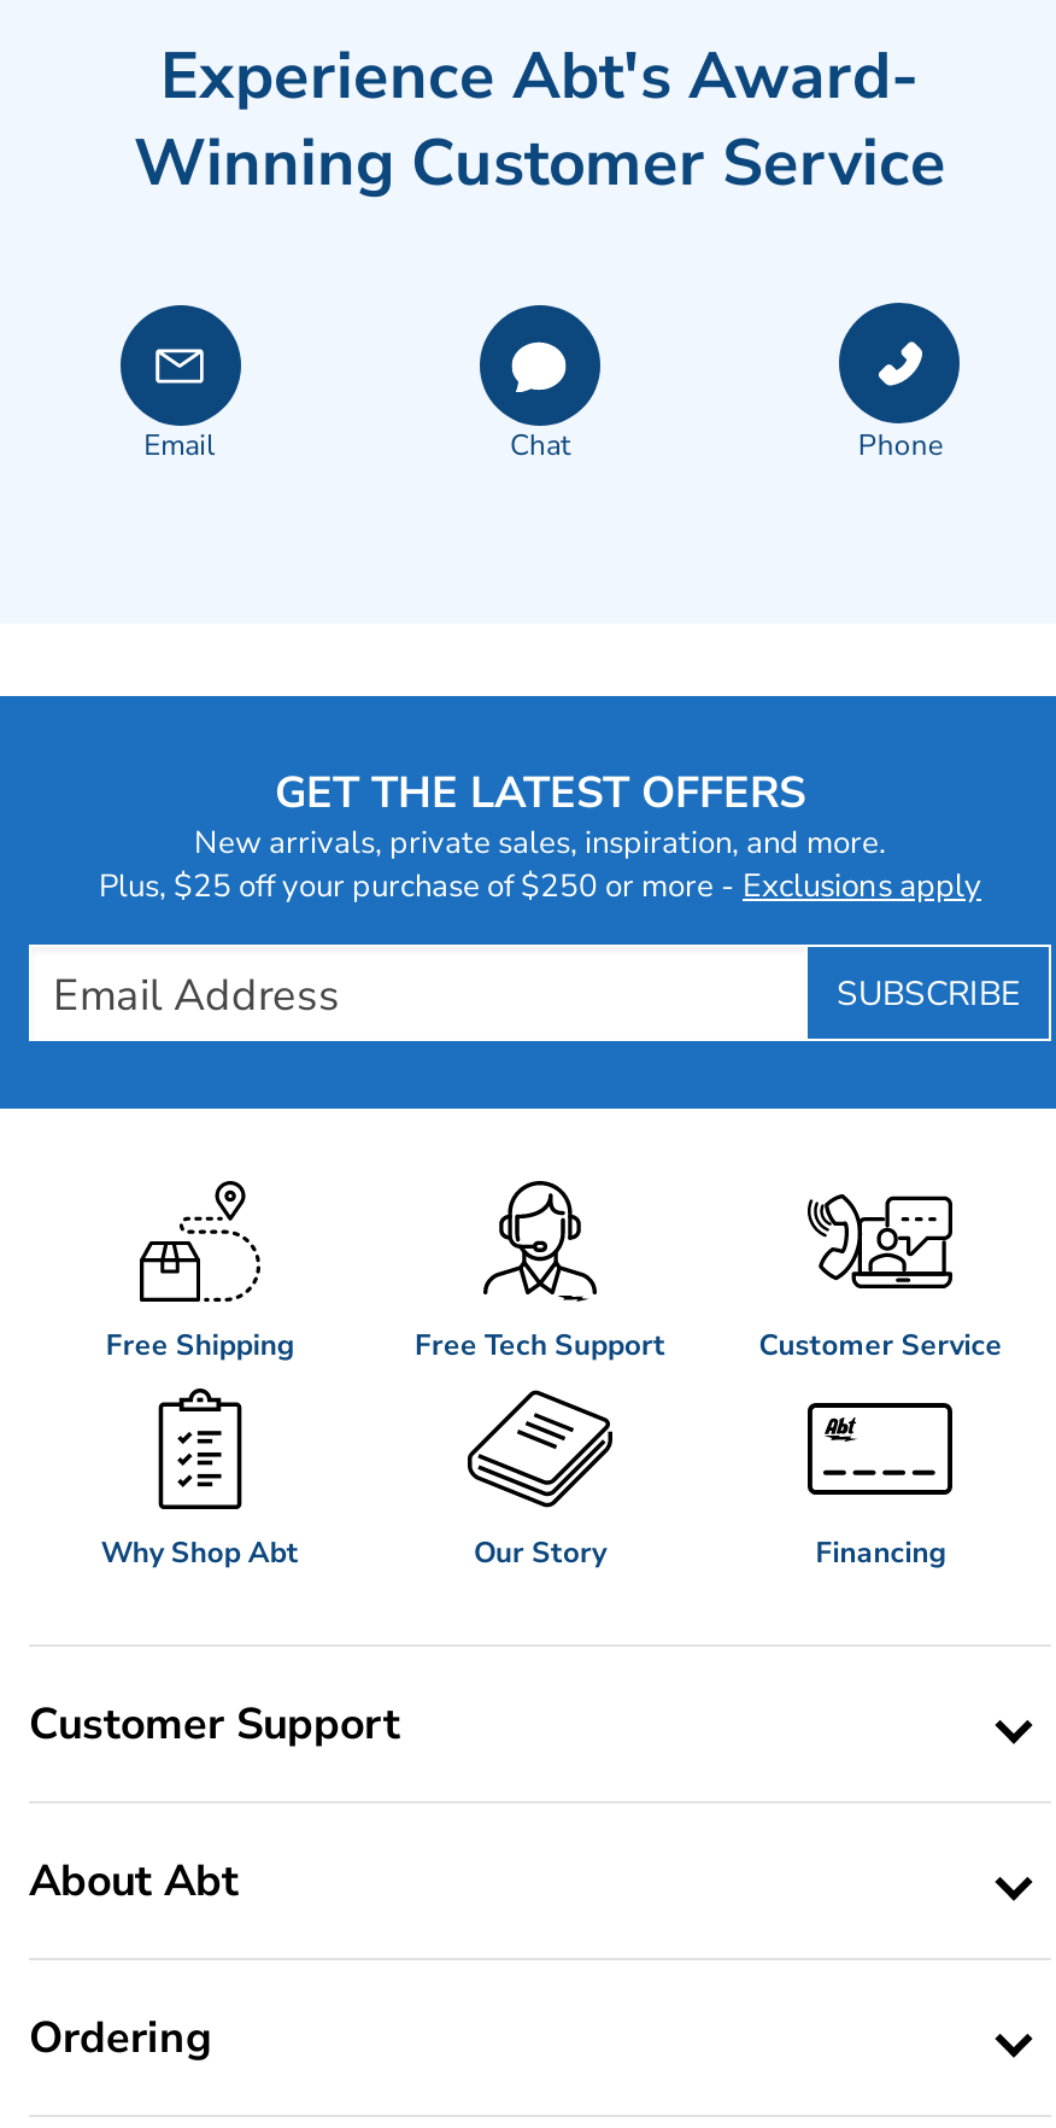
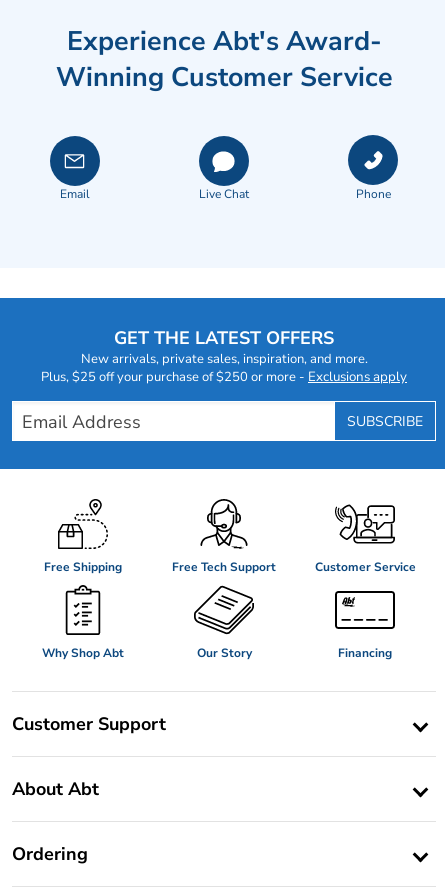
- Chat
+ Live Chat
